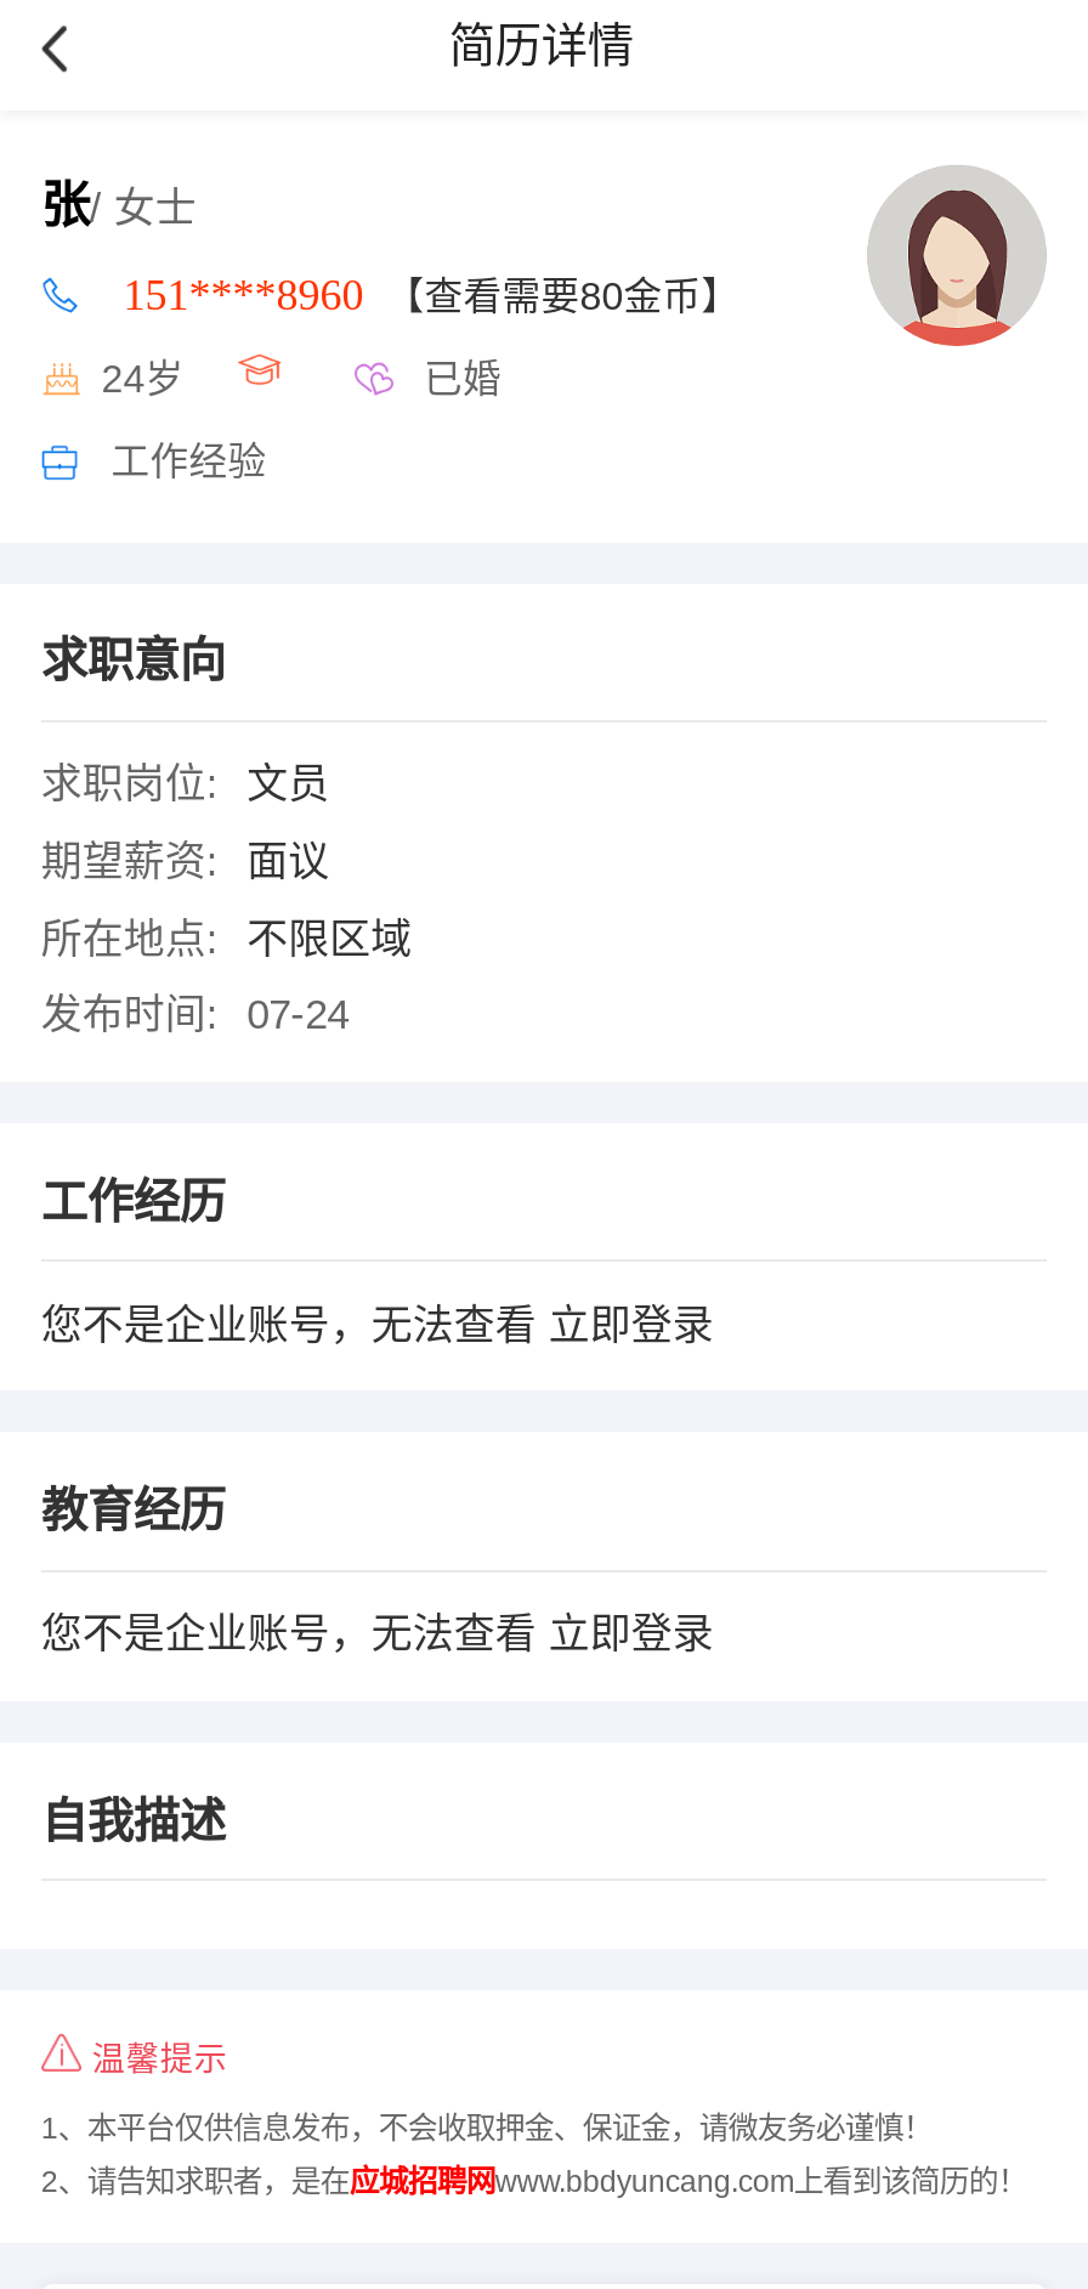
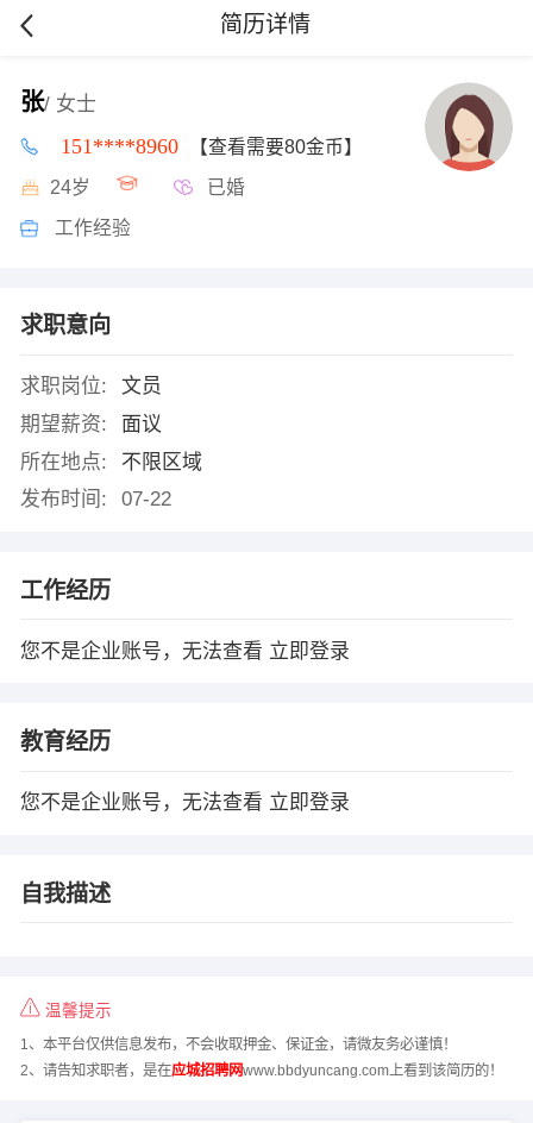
- 发布时间: 07-24
+ 发布时间: 07-22
